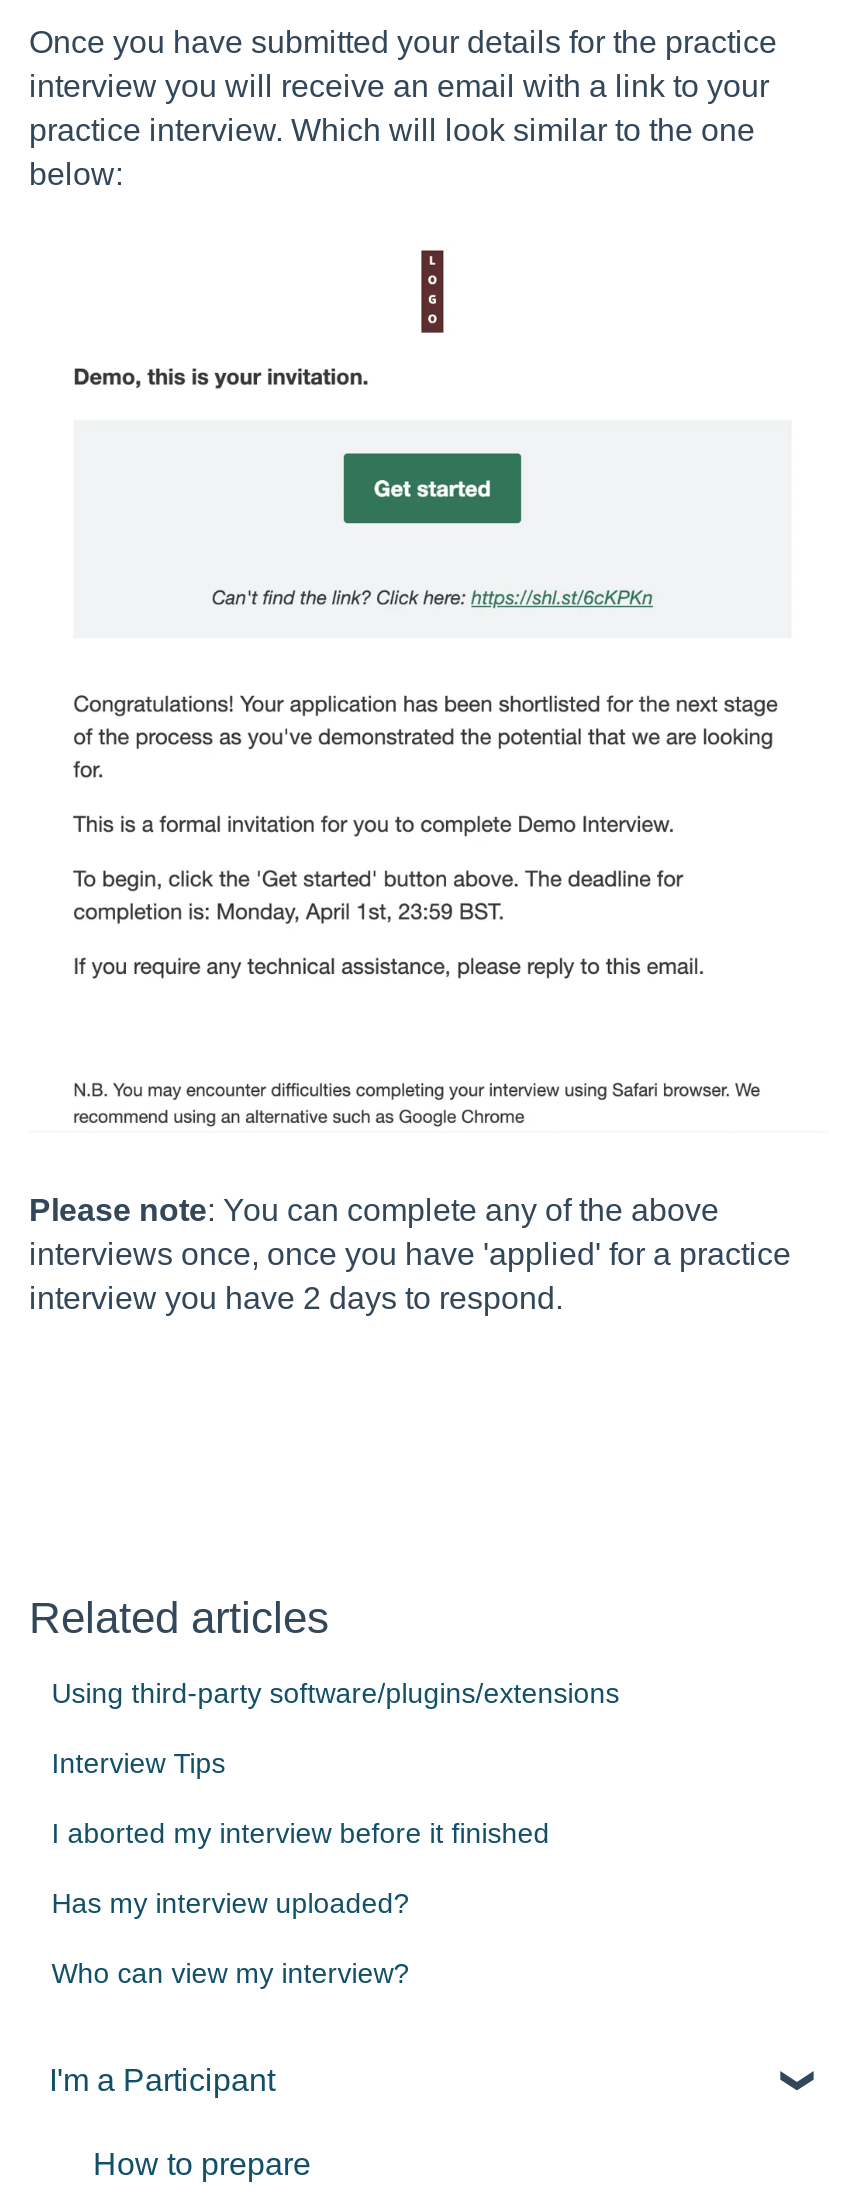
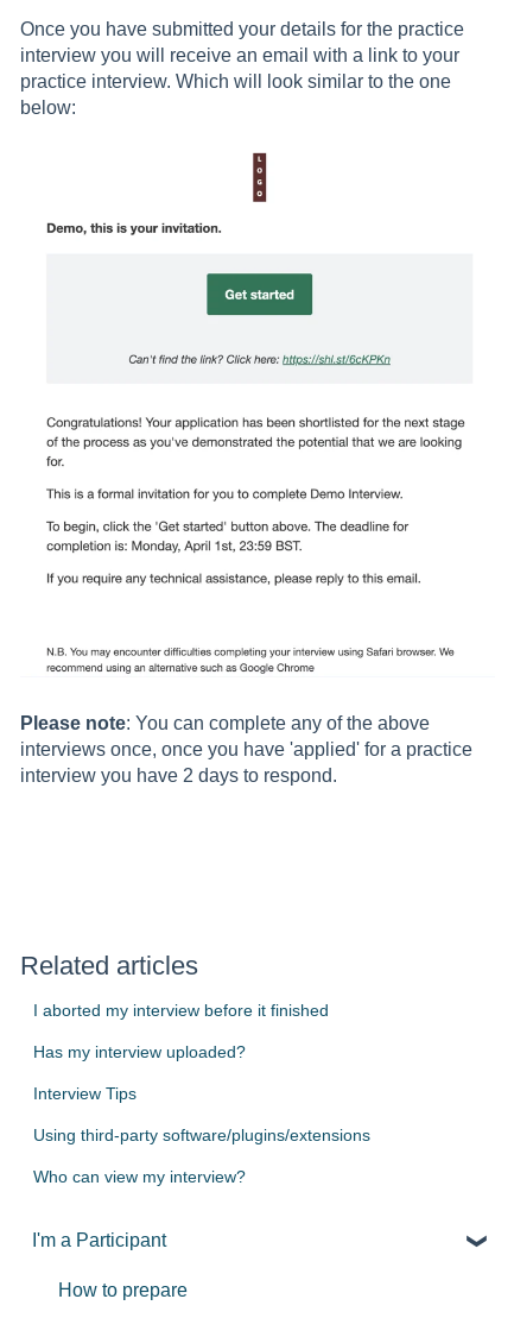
moved down: Interview Tips | Using third-party software/plugins/extensions

moved up: I aborted my interview before it finished | Has my interview uploaded?
